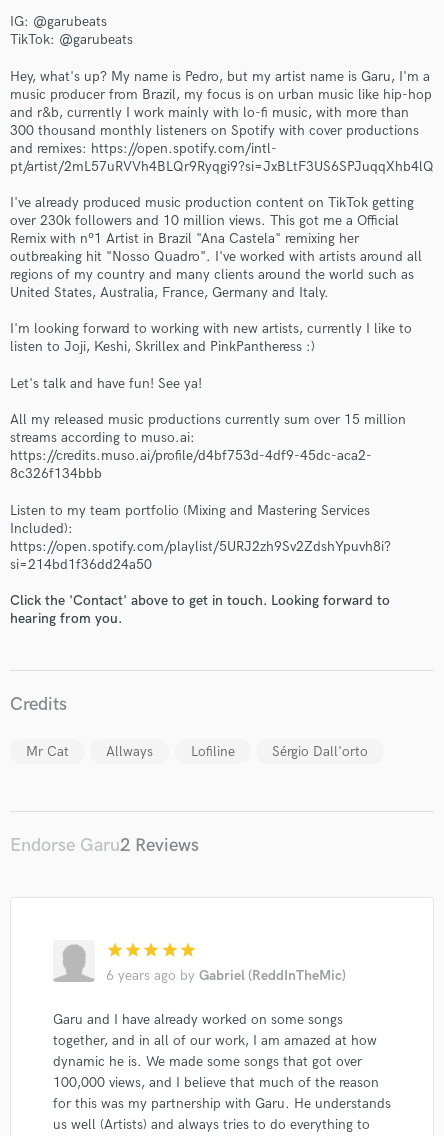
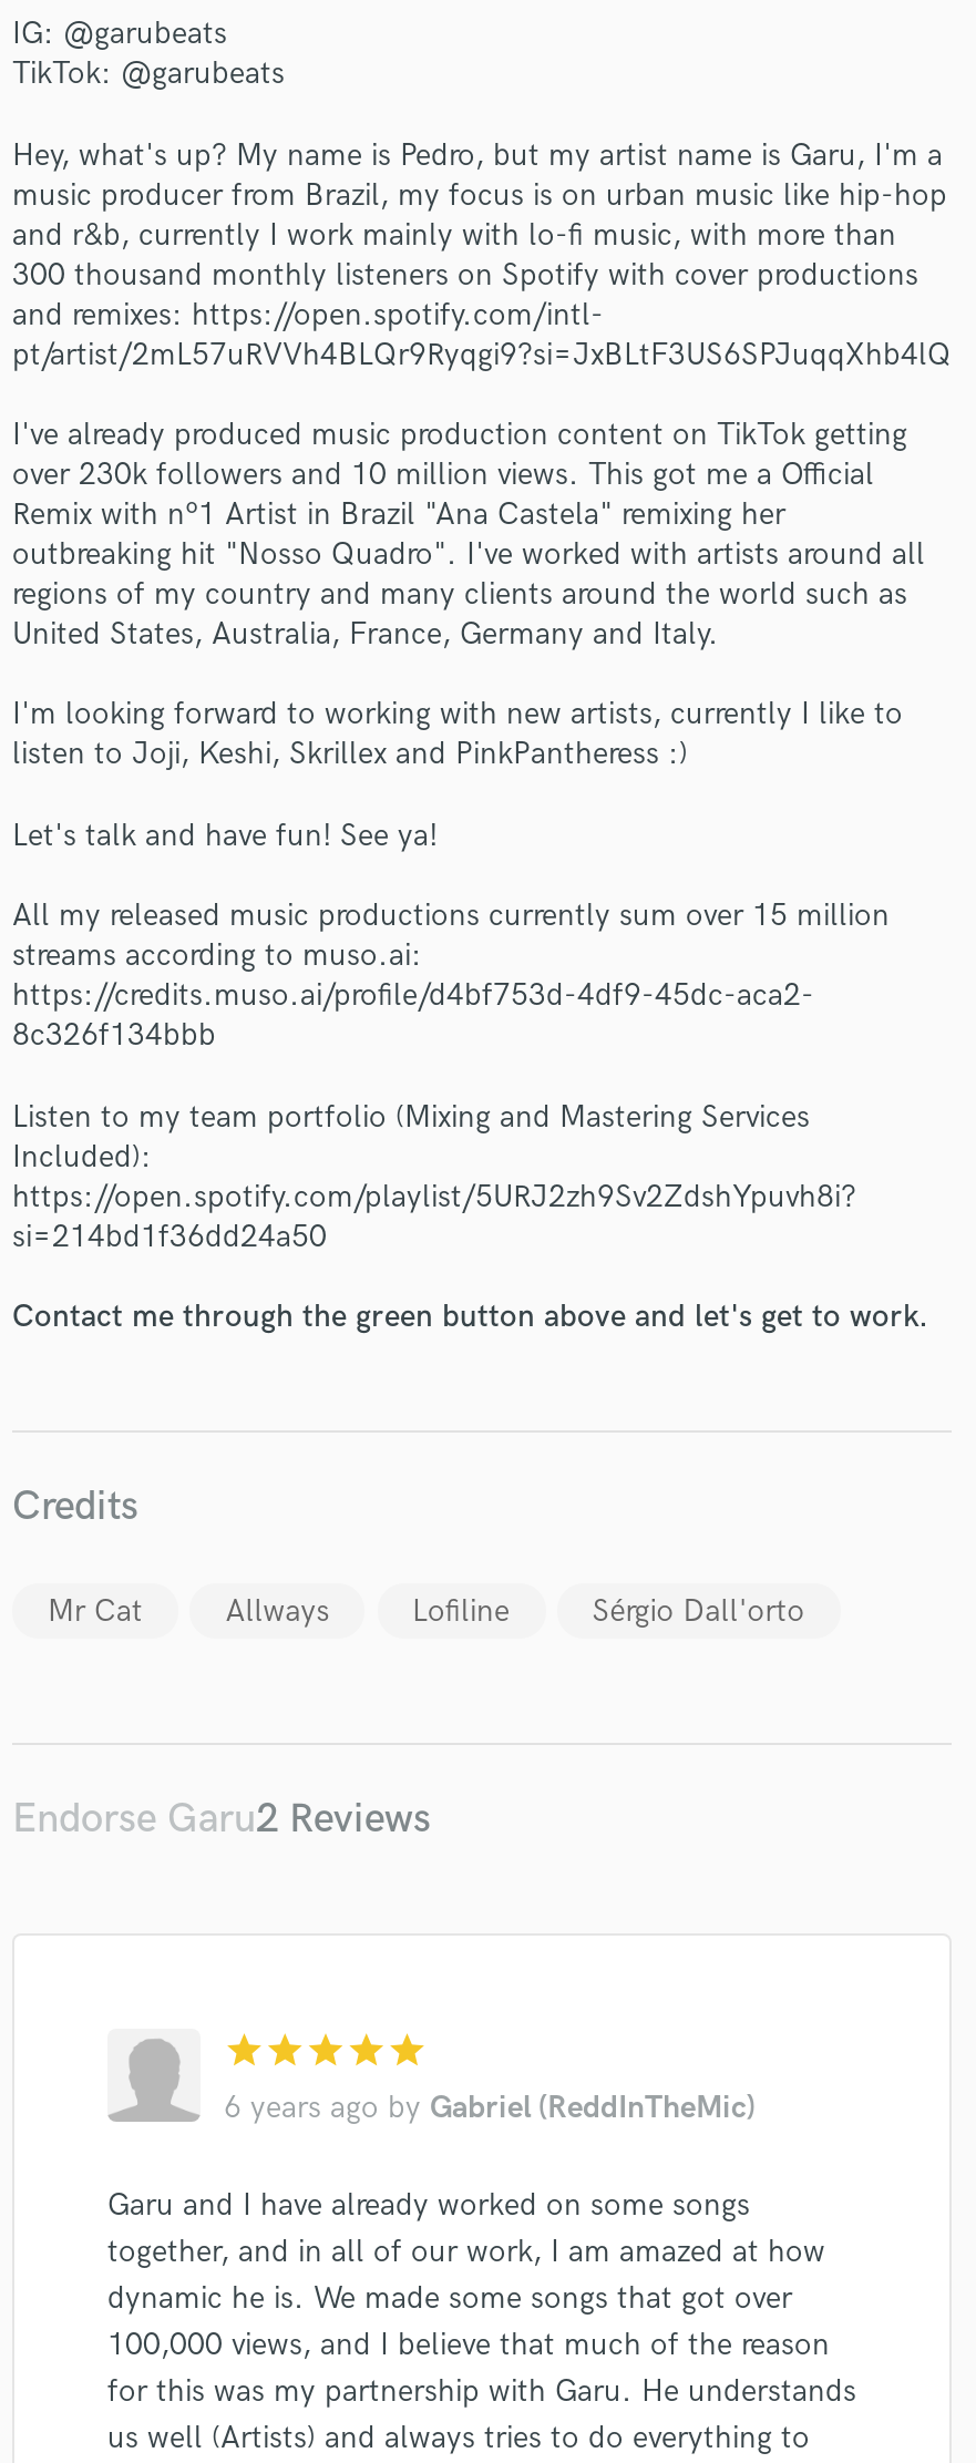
- Click the 'Contact' above to get in touch. Looking forward to
- hearing from you.
+ Contact me through the green button above and let's get to work.
